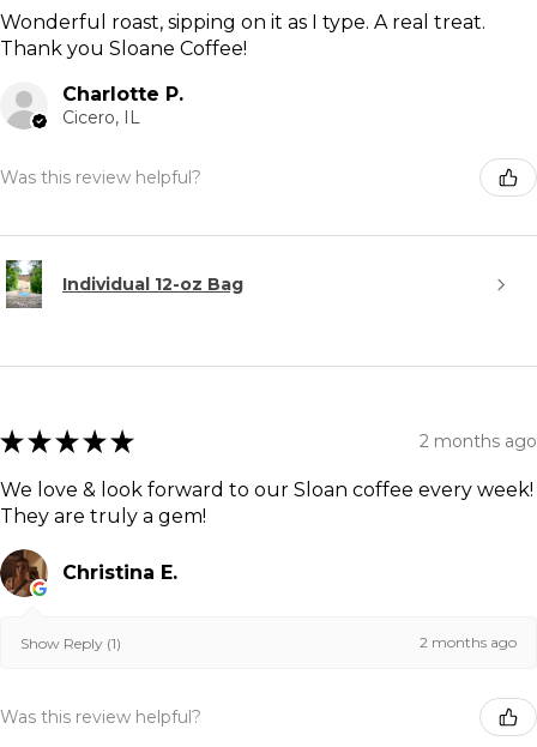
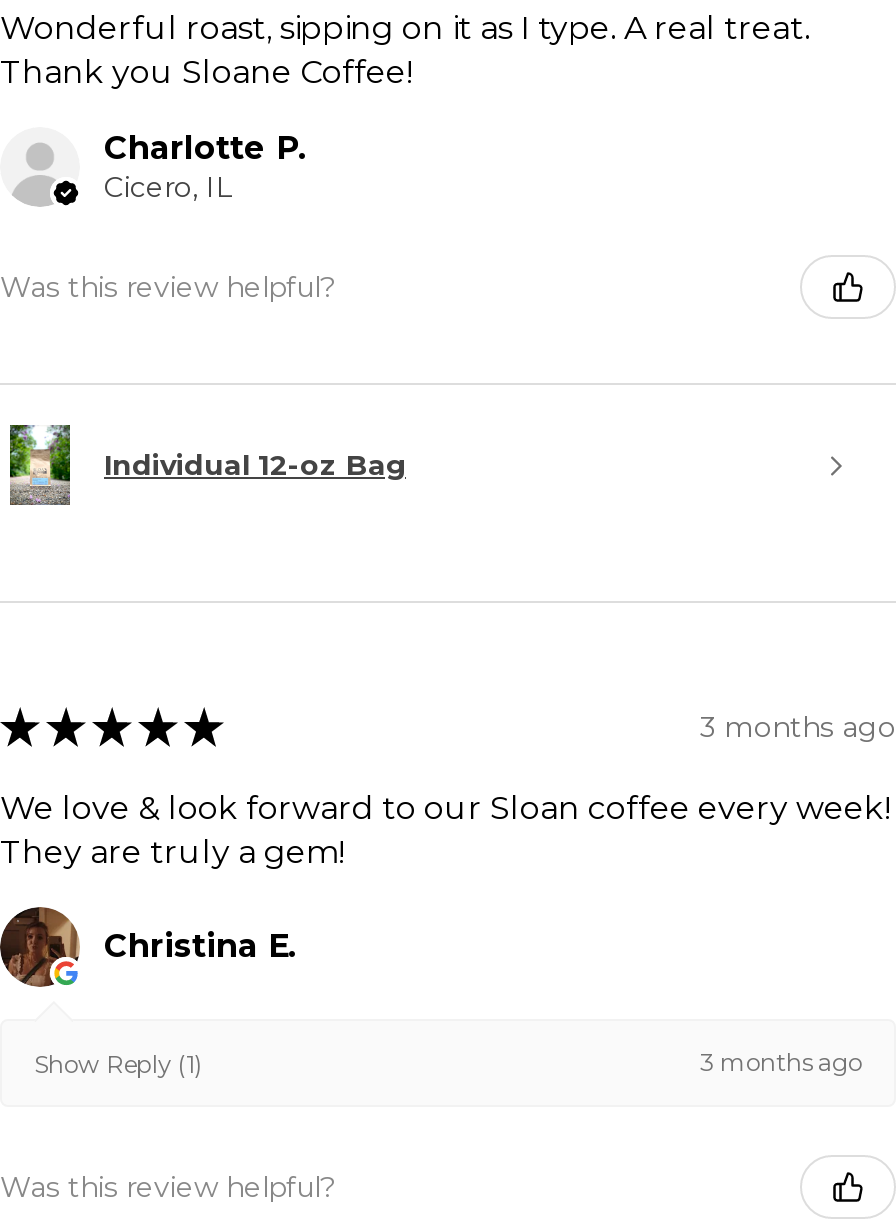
- 2 months ago
+ 3 months ago

- 2 months ago
+ 3 months ago
